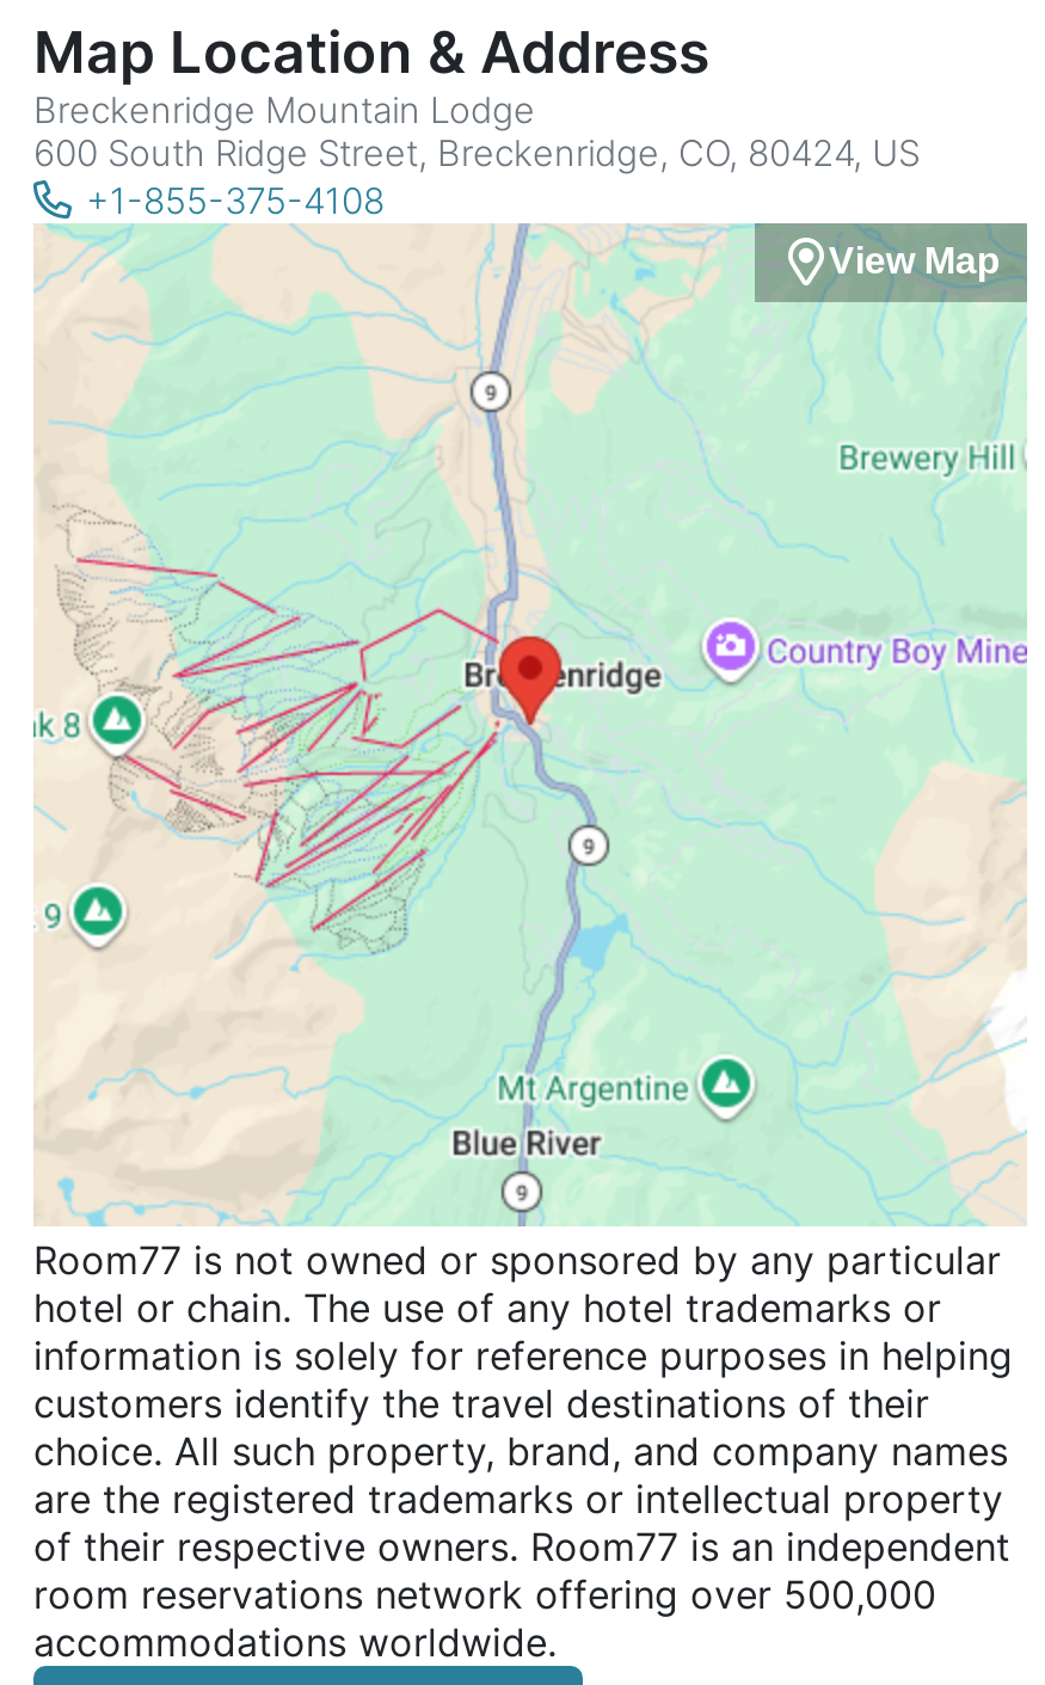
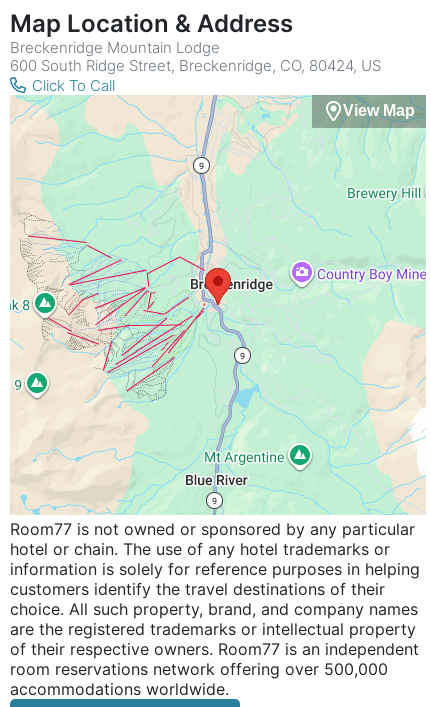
- +1-855-375-4108
+ Click To Call
